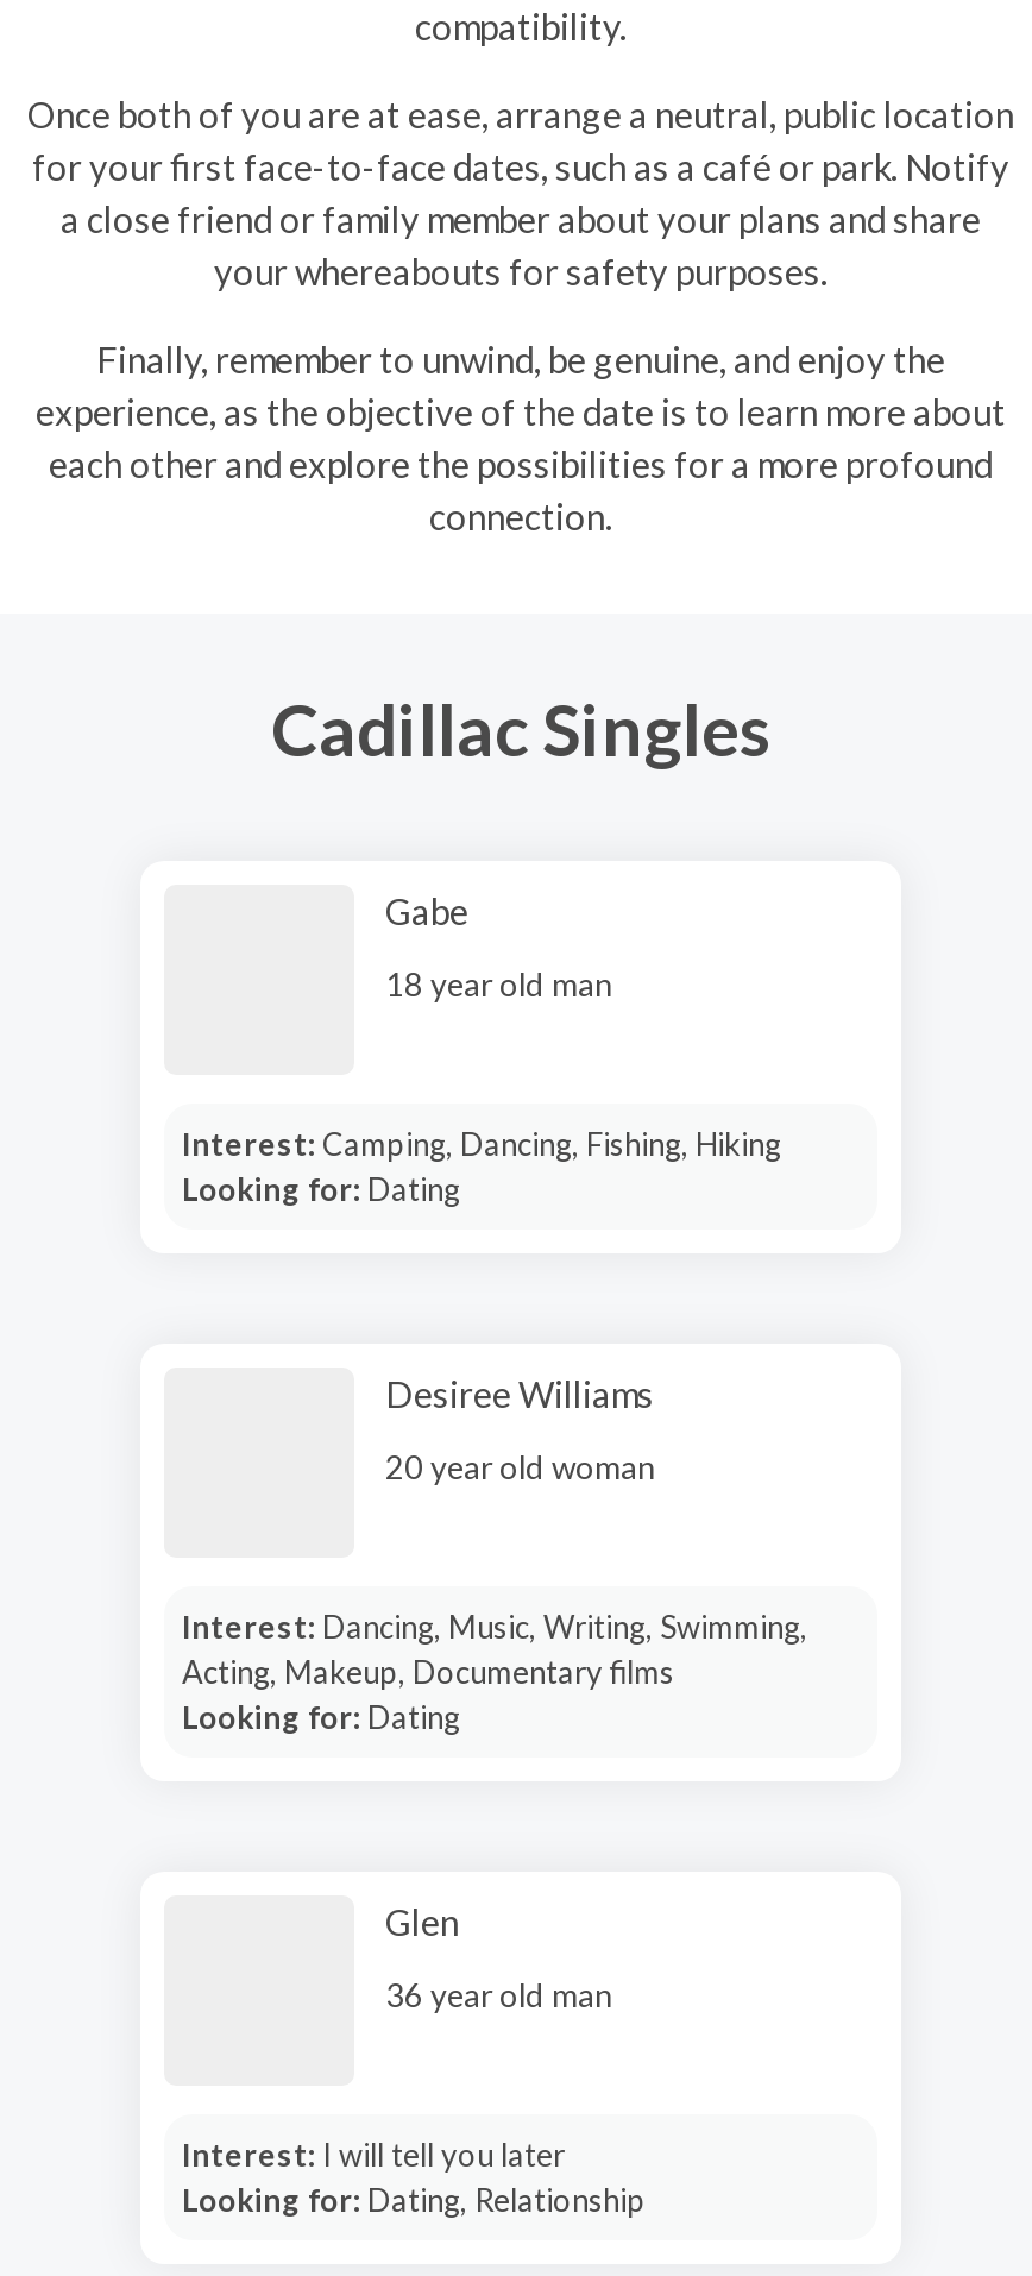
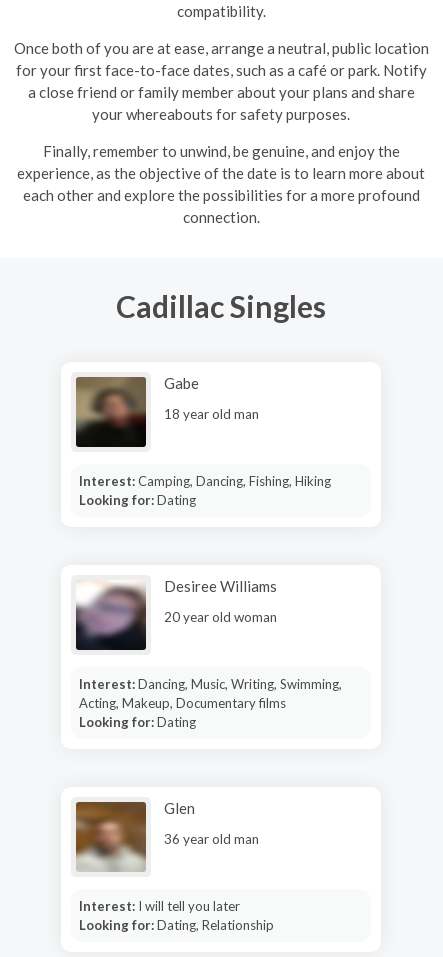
+ [image]

+ [image]

+ [image]
